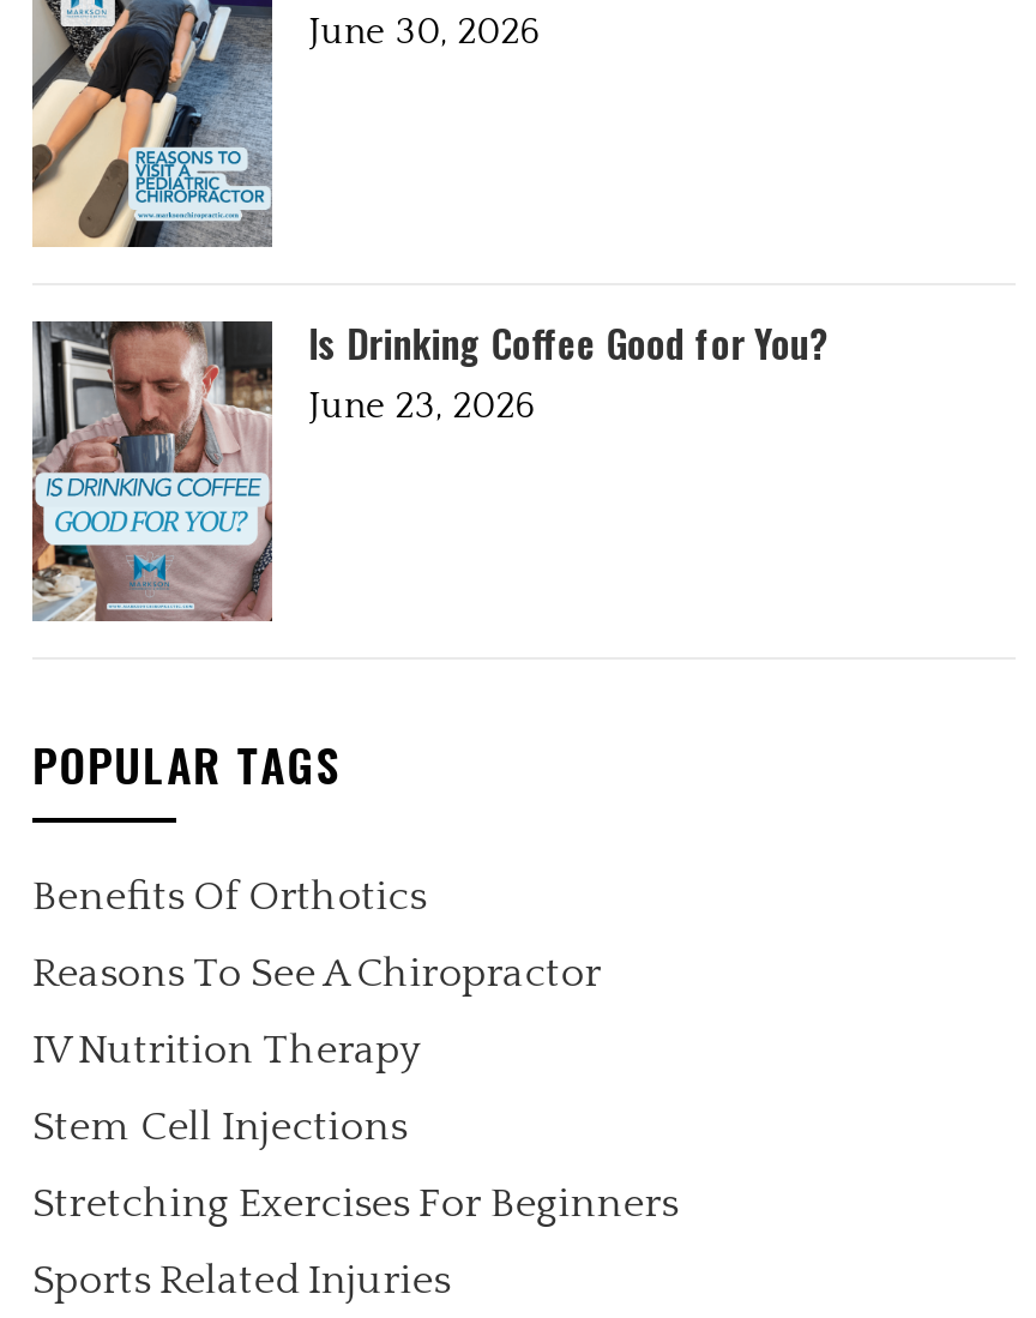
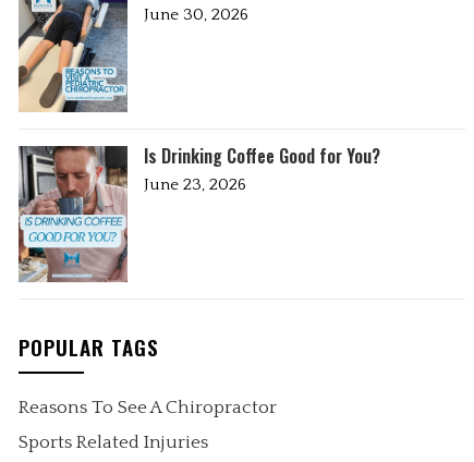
- Benefits Of Orthotics

- IV Nutrition Therapy
- Stem Cell Injections
- Stretching Exercises For Beginners
